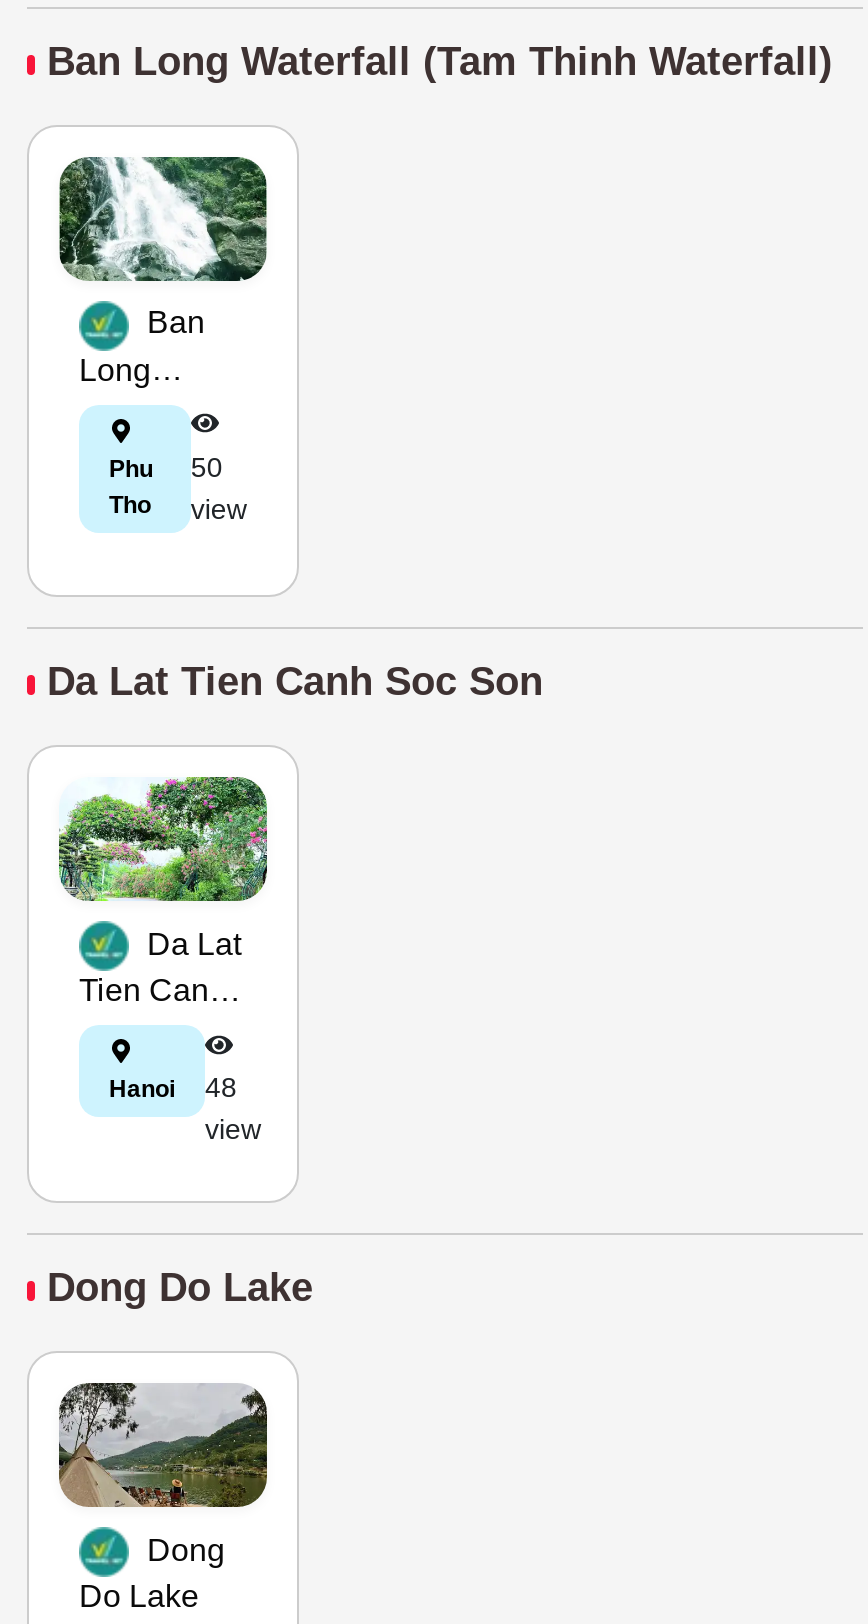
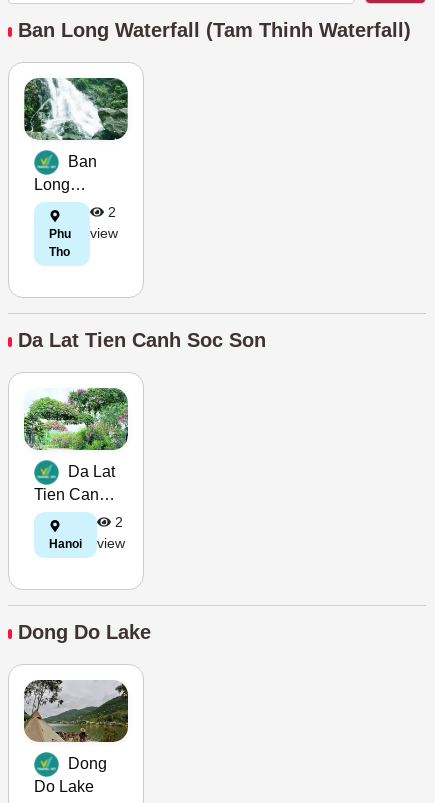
- 50
+ 2

- 48
+ 2
